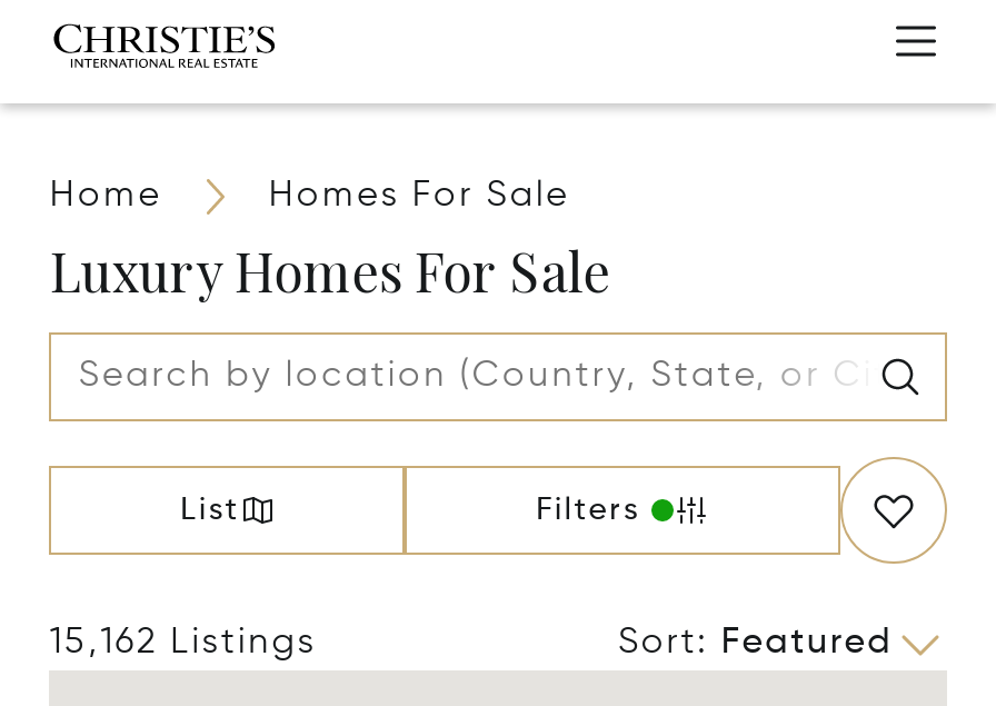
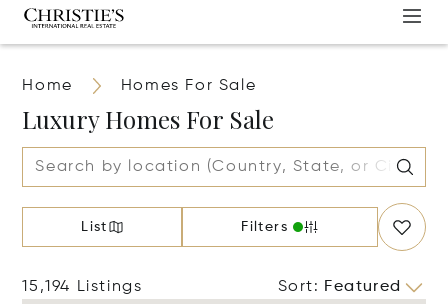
- 15,162 Listings
+ 15,194 Listings
